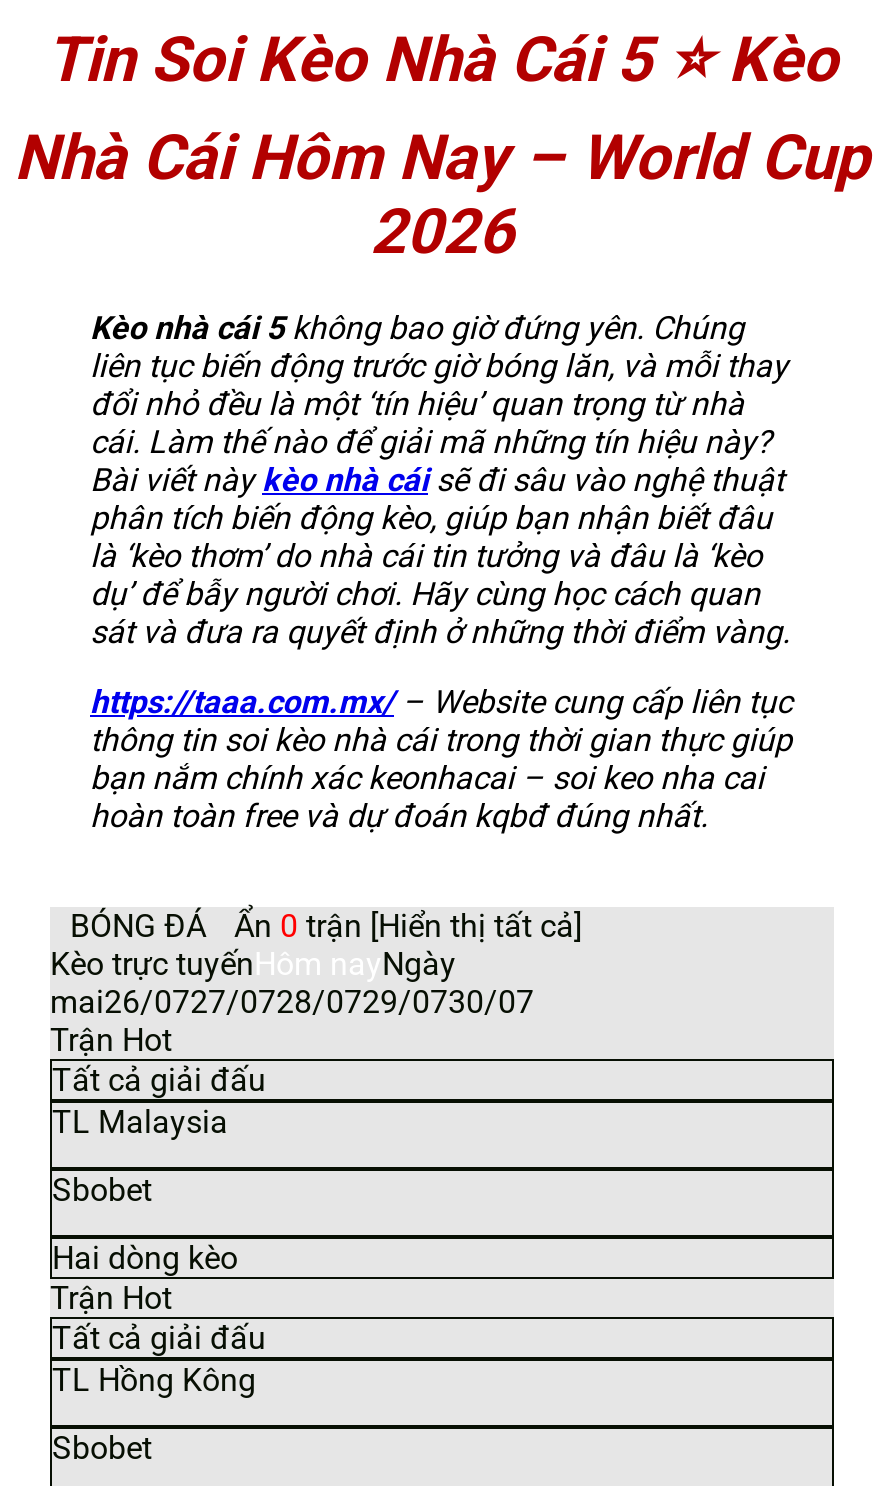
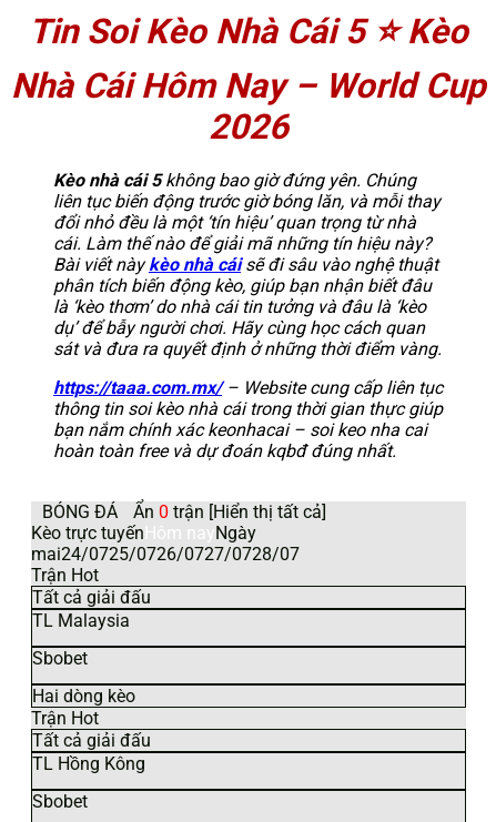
- mai26/0727/0728/0729/0730/07
+ mai24/0725/0726/0727/0728/07
